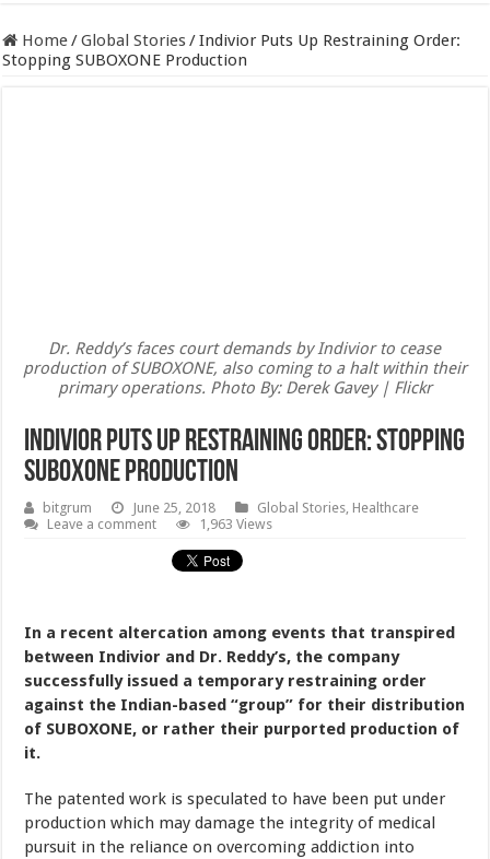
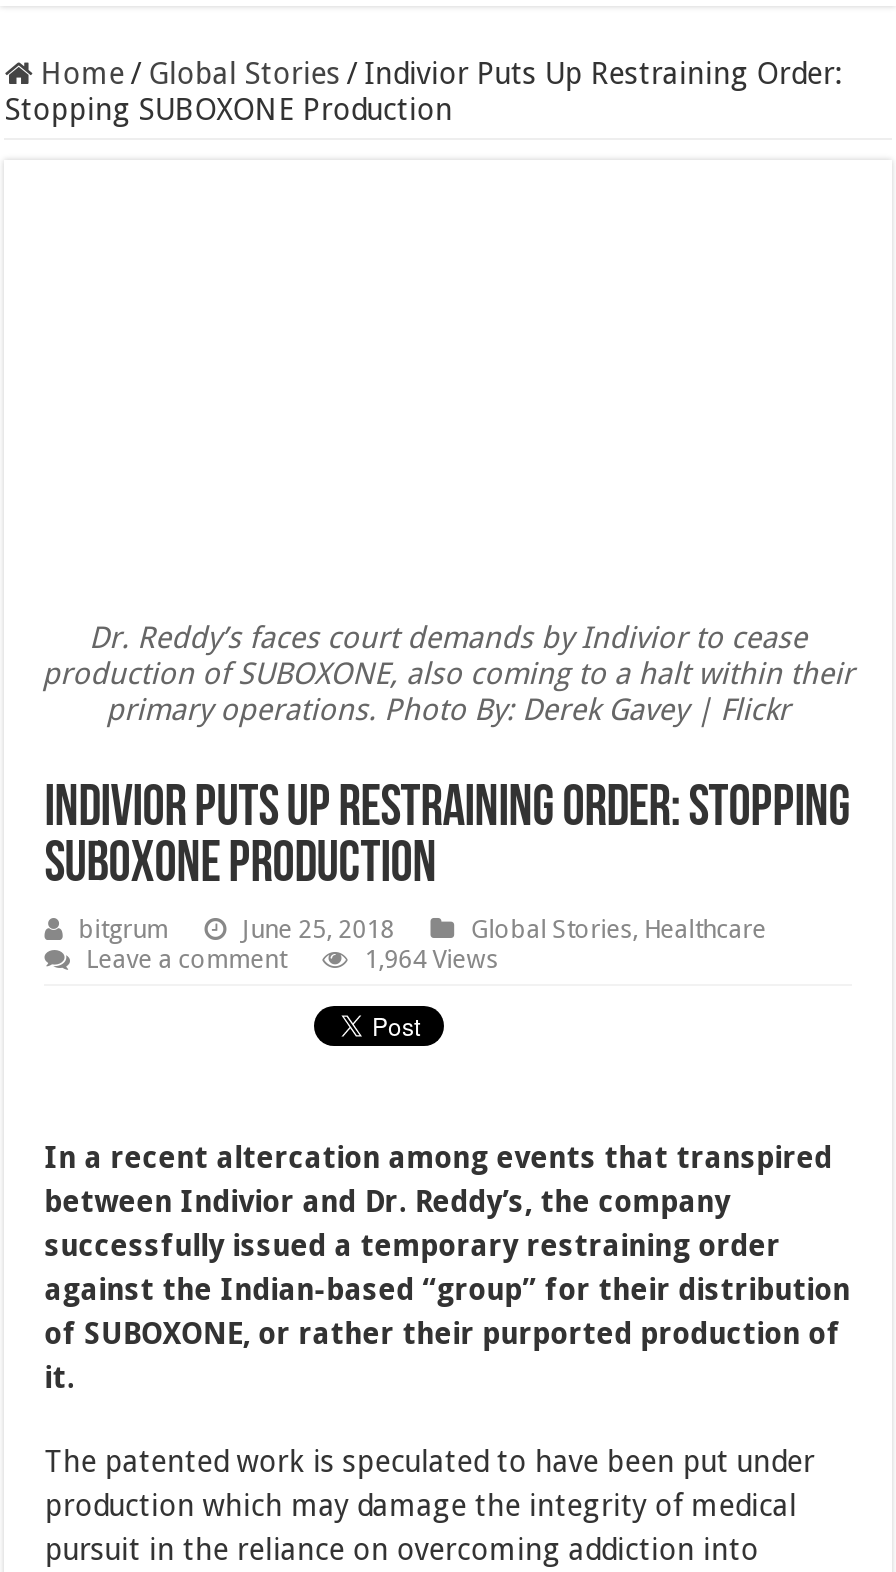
- 1,963 Views
+ 1,964 Views
